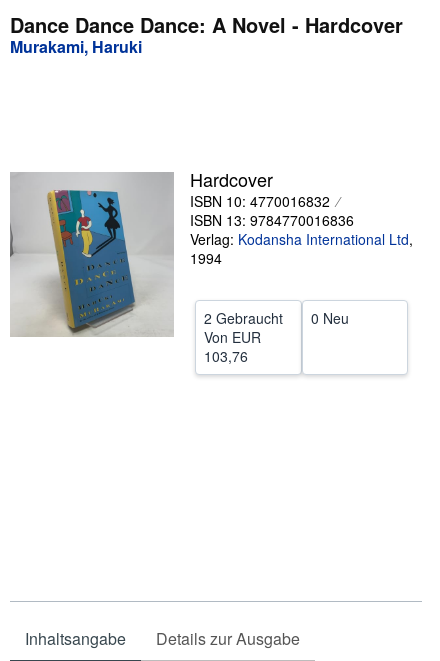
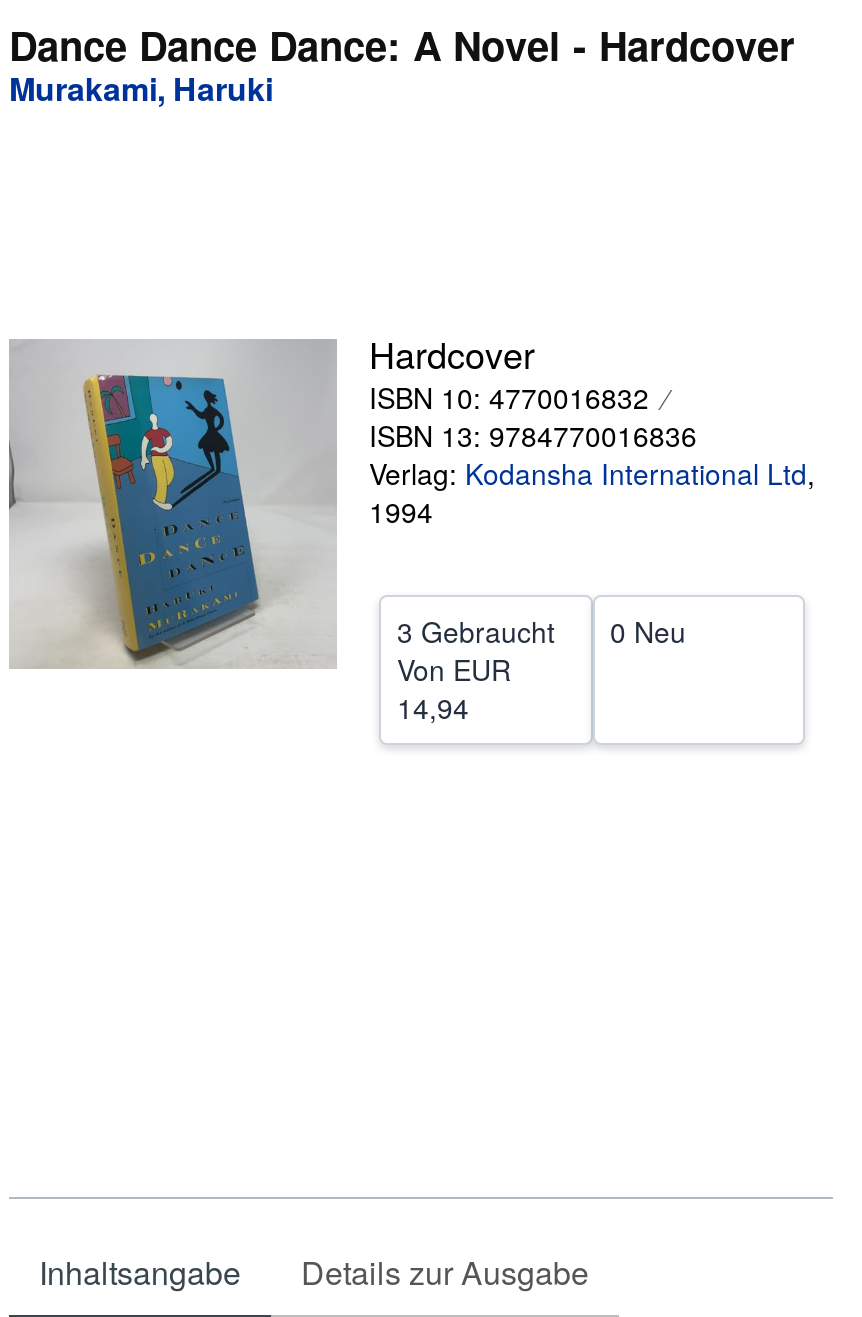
- 2 Gebraucht 0 Neu
+ 3 Gebraucht 0 Neu

- 103,76
+ 14,94
